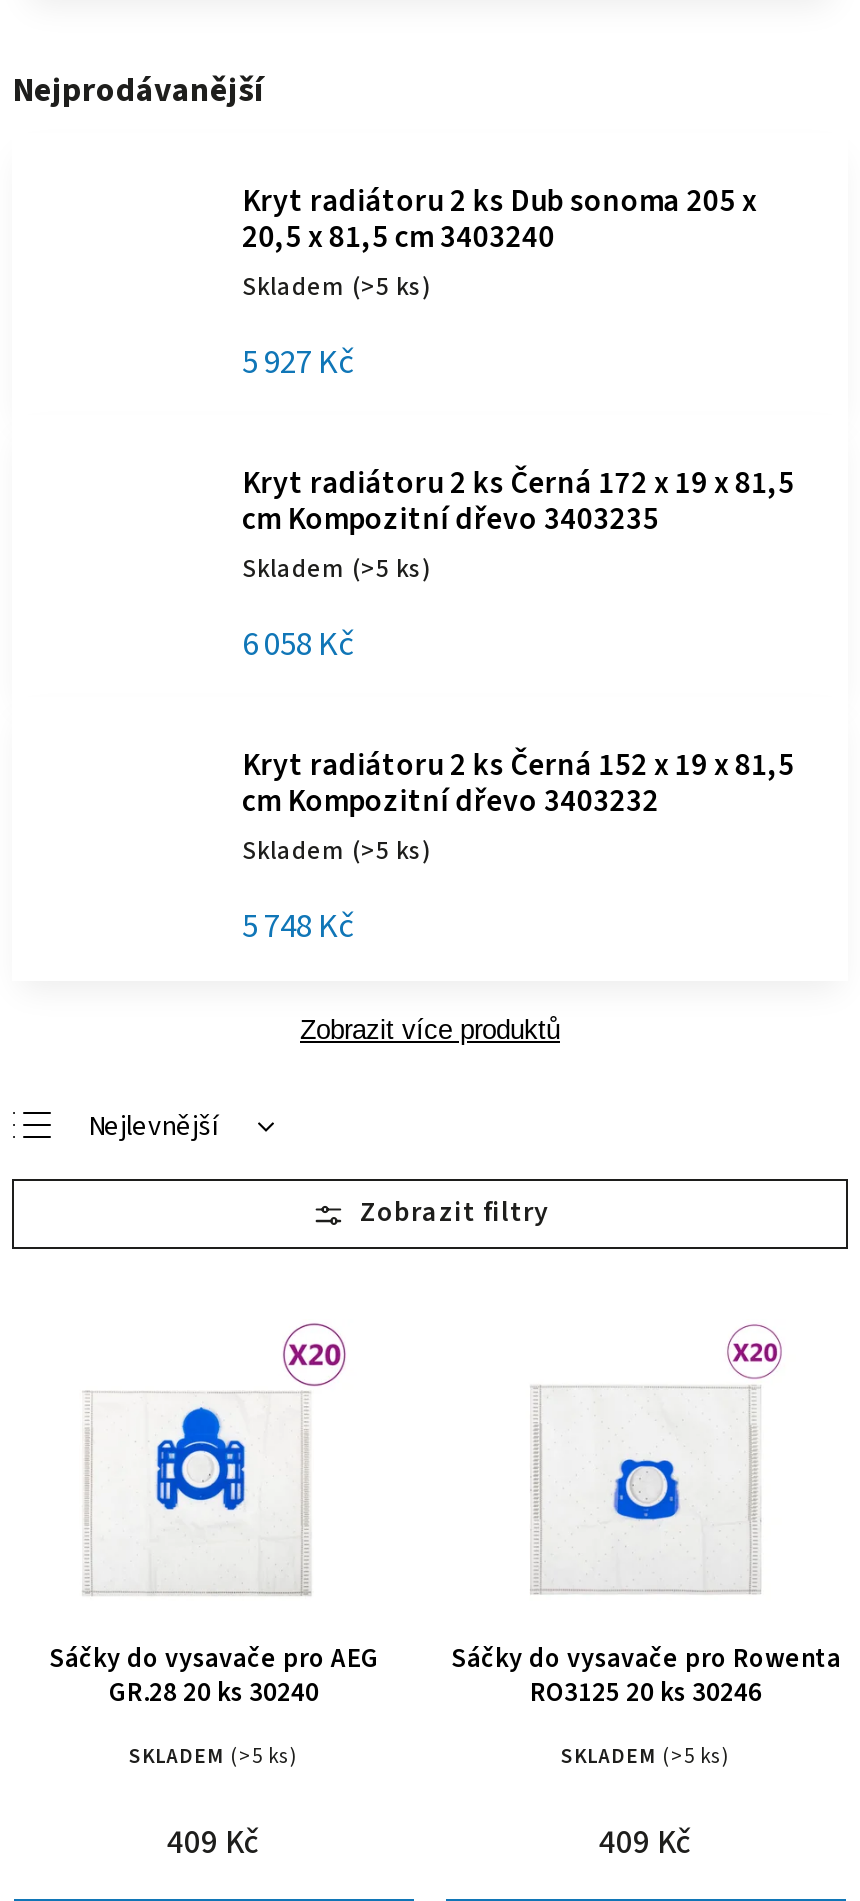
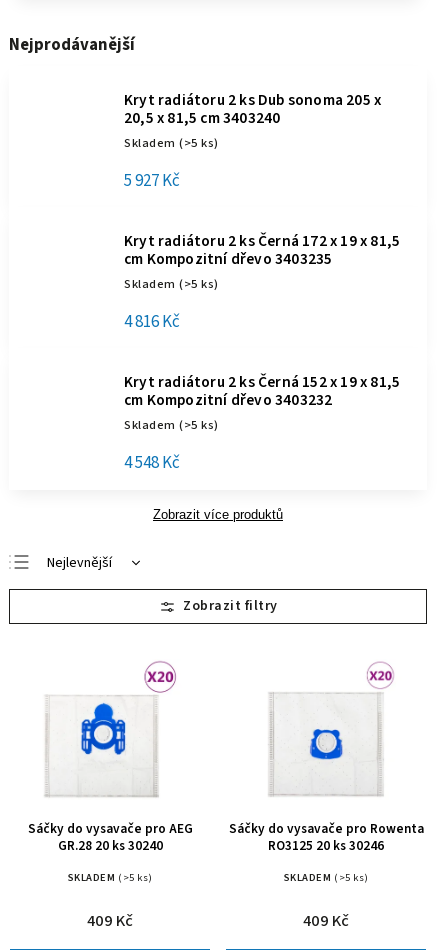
- 6 058 Kč
+ 4 816 Kč

- 5 748 Kč
+ 4 548 Kč
